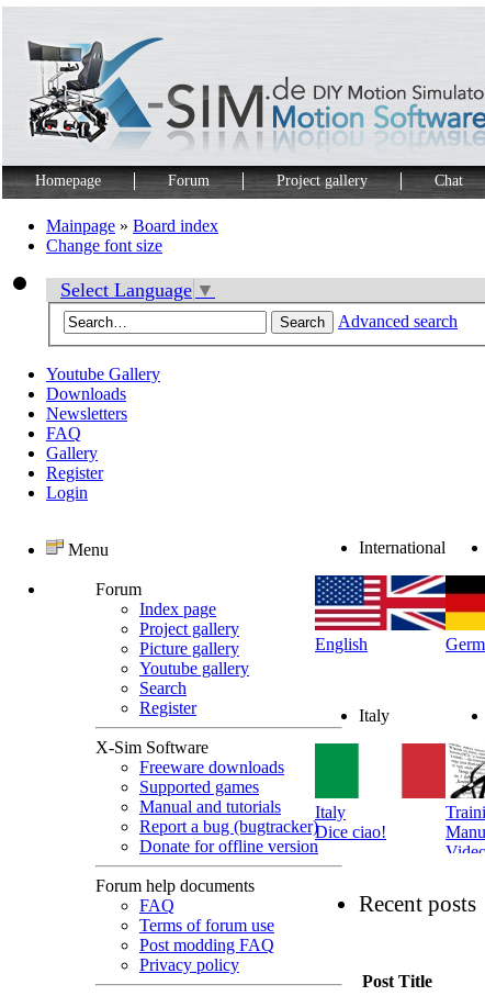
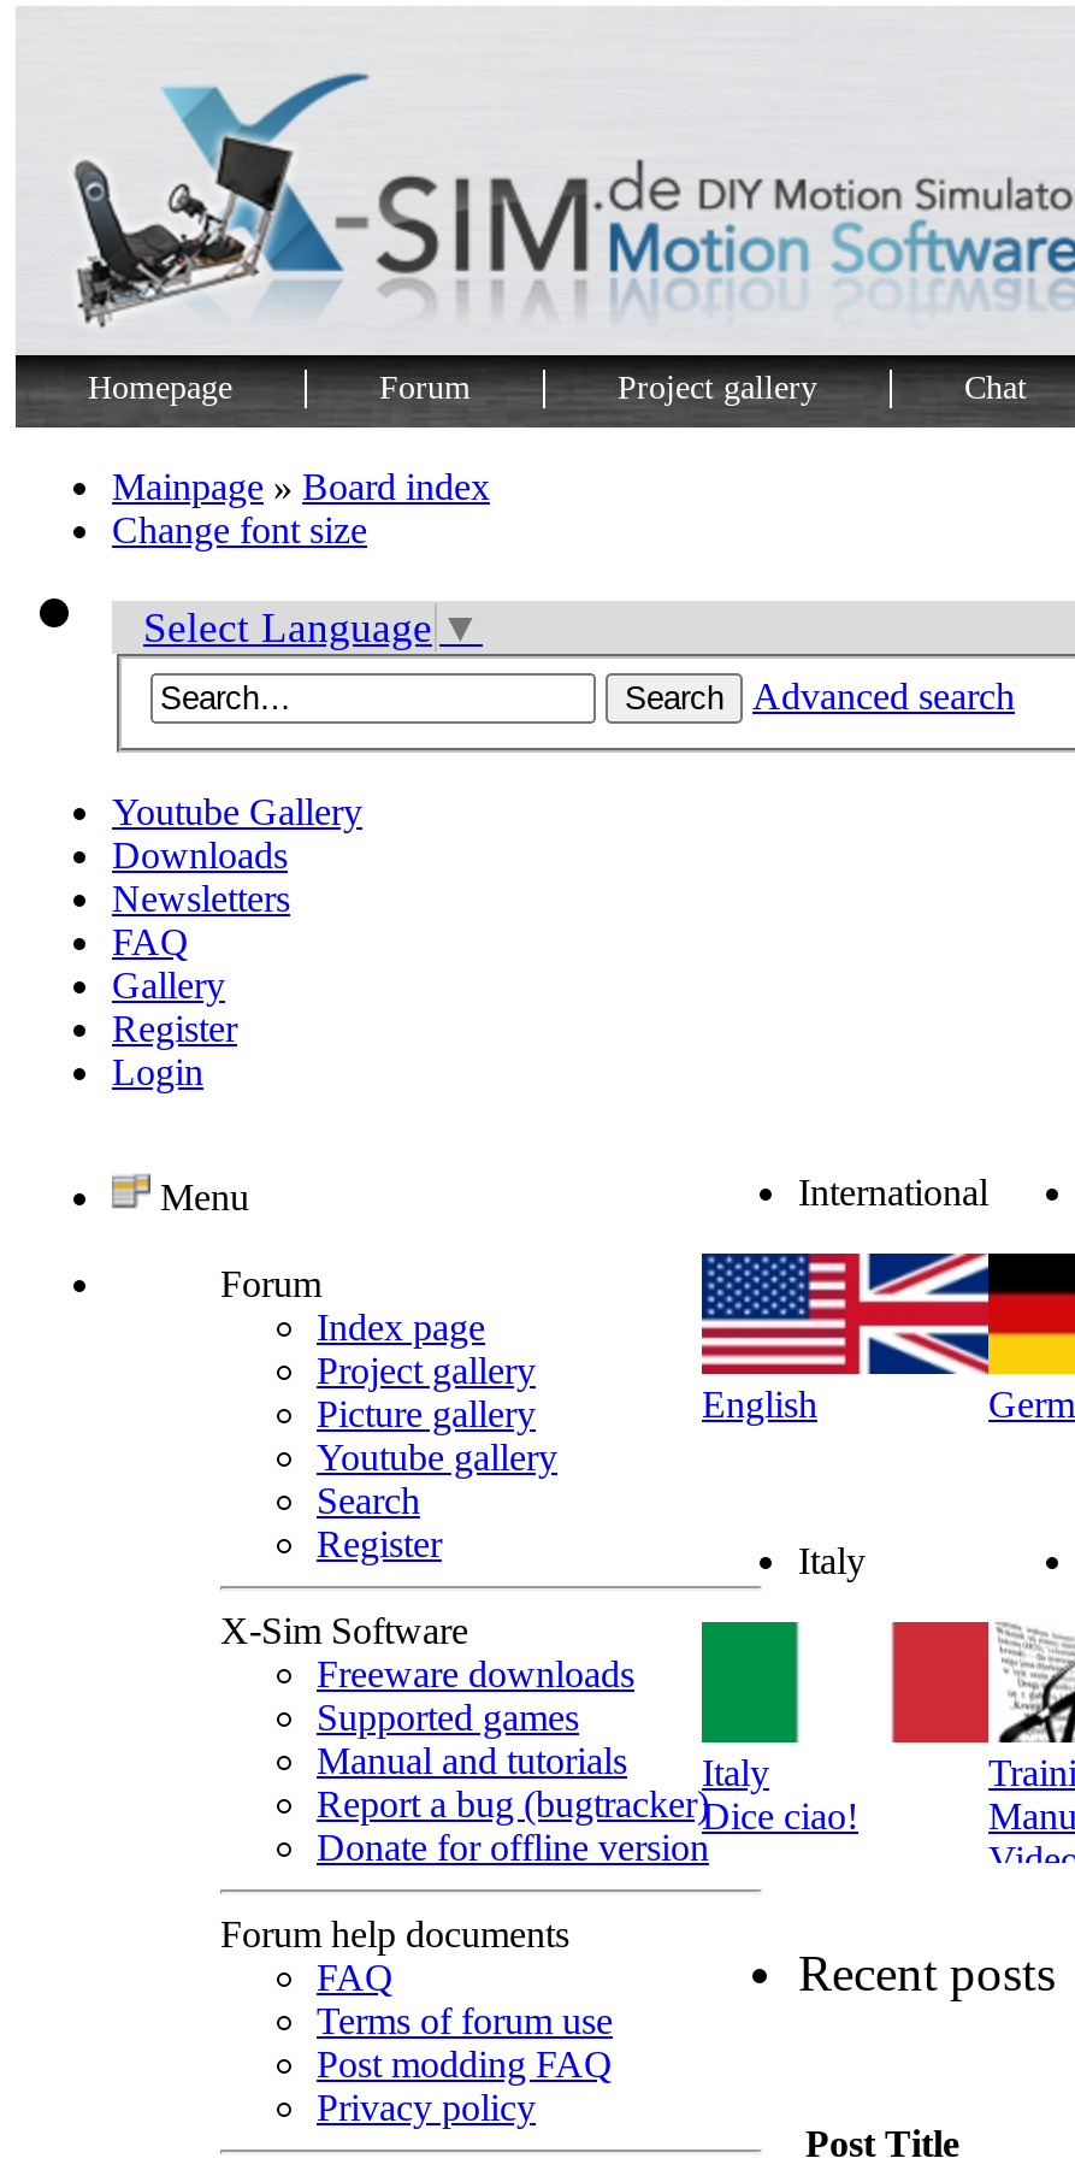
- [image]
+ [image]
